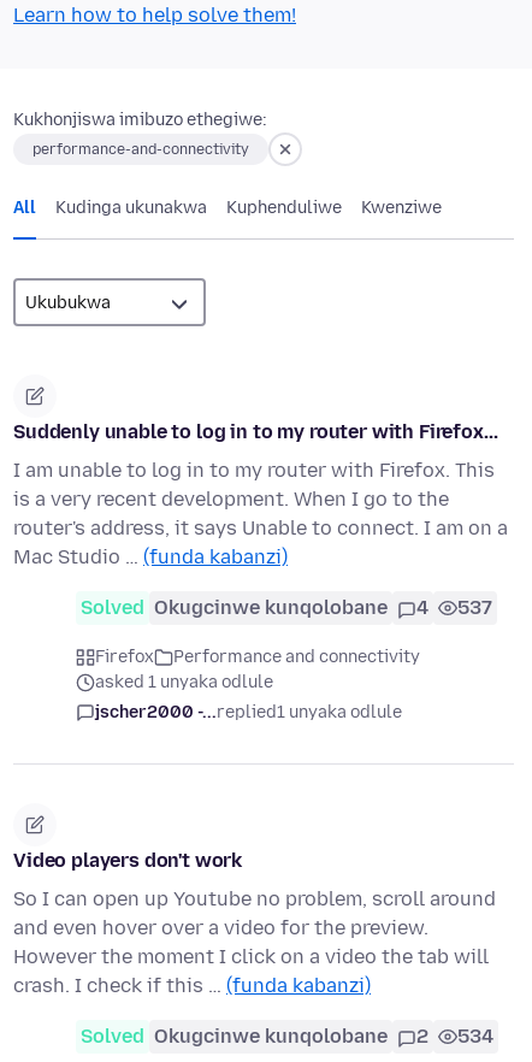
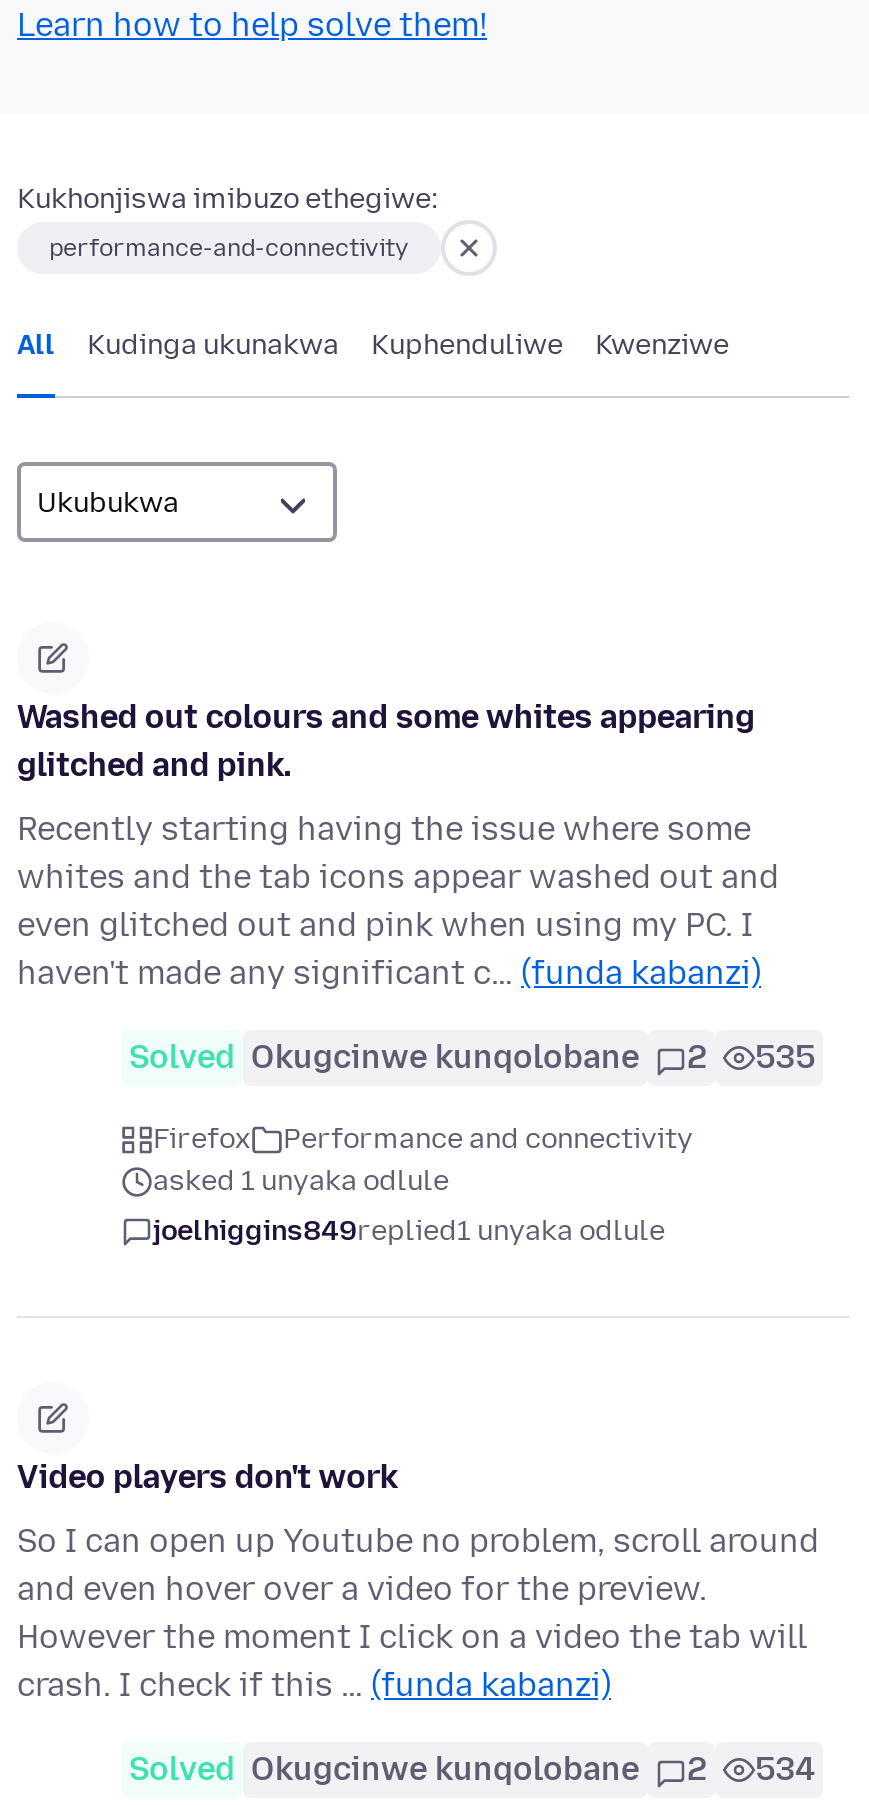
- Suddenly unable to log in to my router with Firefox...
+ Washed out colours and some whites appearing
+ glitched and pink.

- I am unable to log in to my router with Firefox. This
- is a very recent development. When I go to the
- router's address, it says Unable to connect. I am on a
- Mac Studio … (funda kabanzi)
+ Recently starting having the issue where some
+ whites and the tab icons appear washed out and
+ even glitched out and pink when using my PC. I
+ haven't made any significant c… (funda kabanzi)

- 4
+ 2

- 537
+ 535

- jscher2000 -...replied1 unyaka odlule
+ joelhiggins849replied1 unyaka odlule
